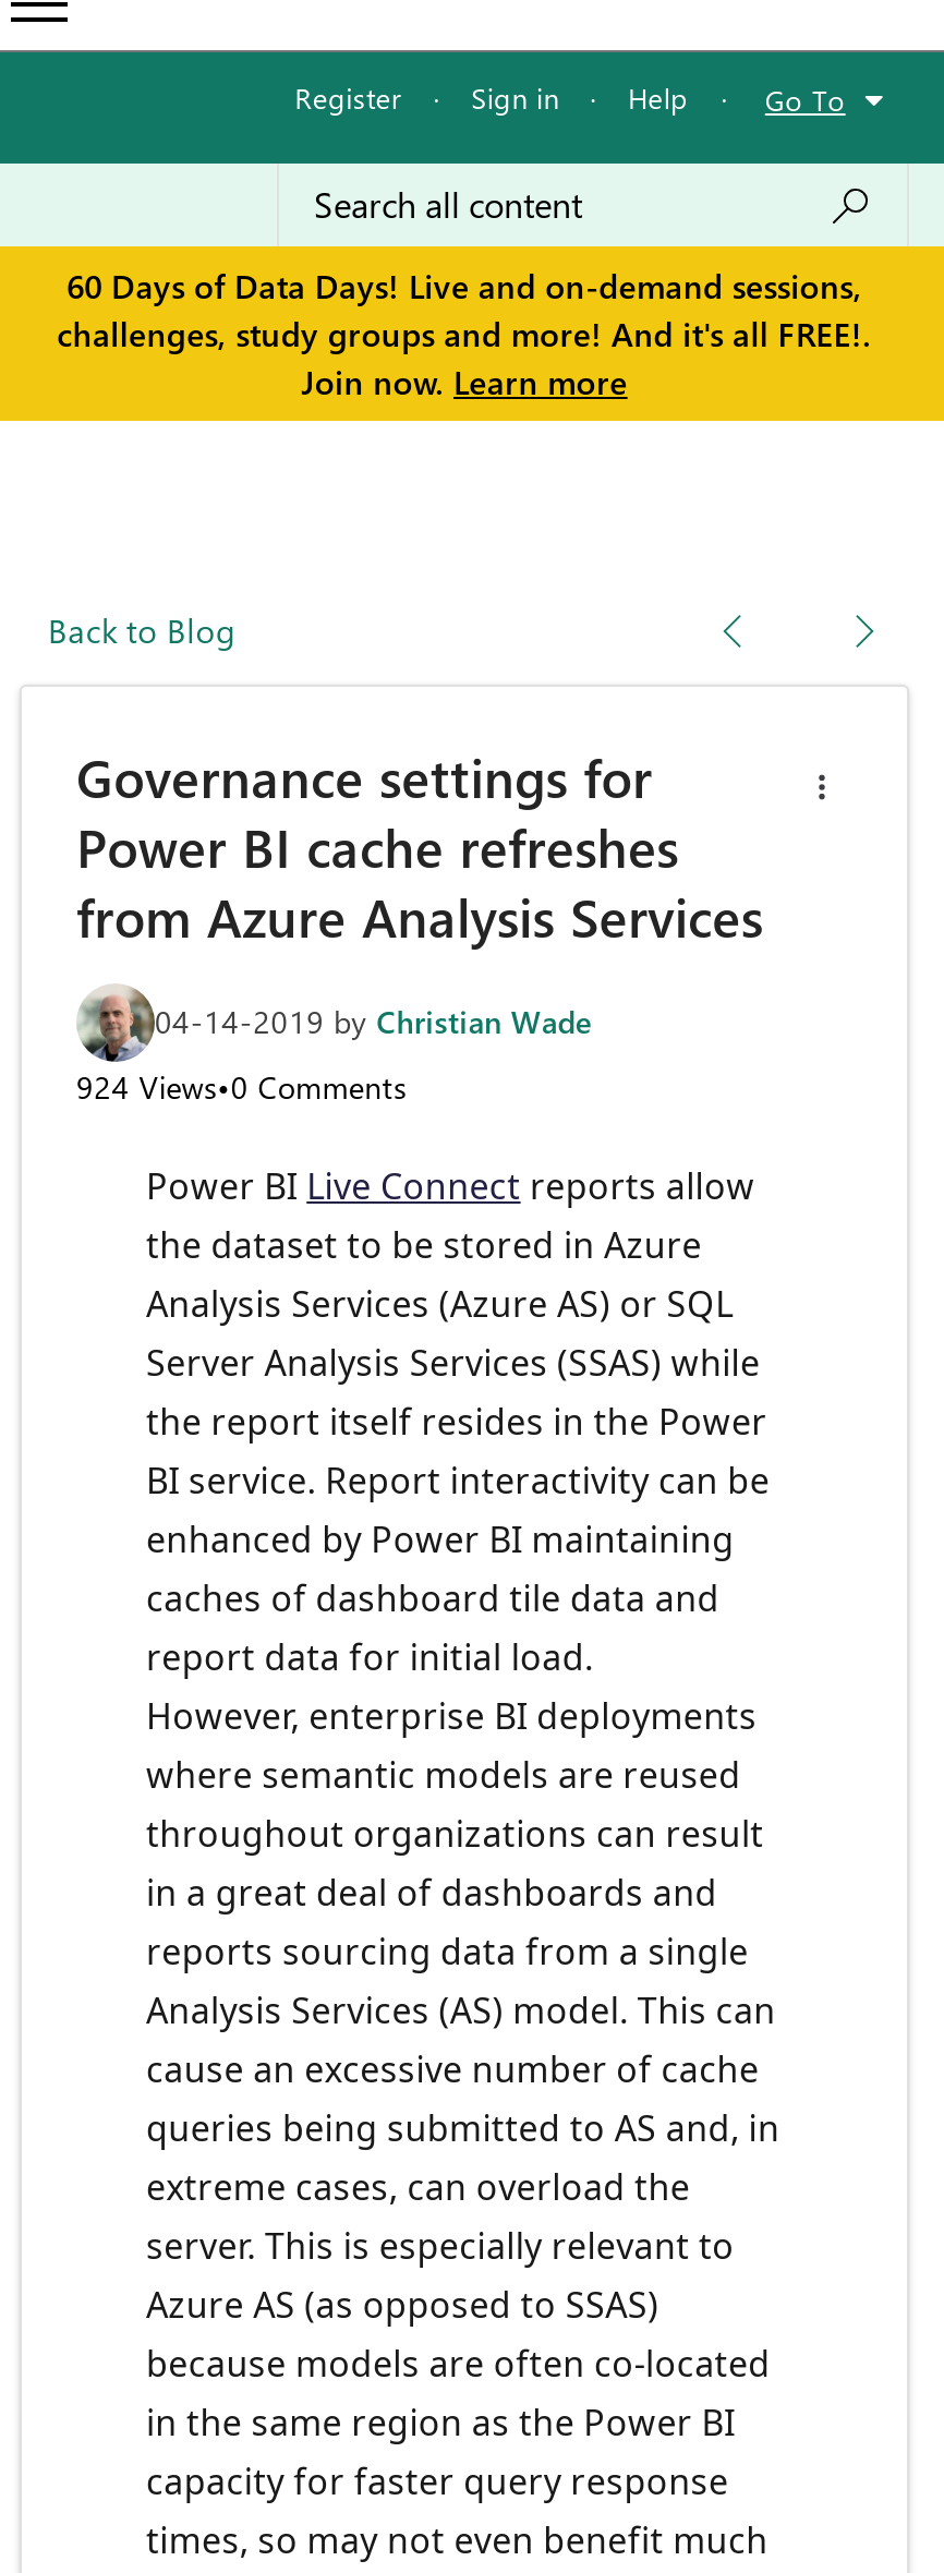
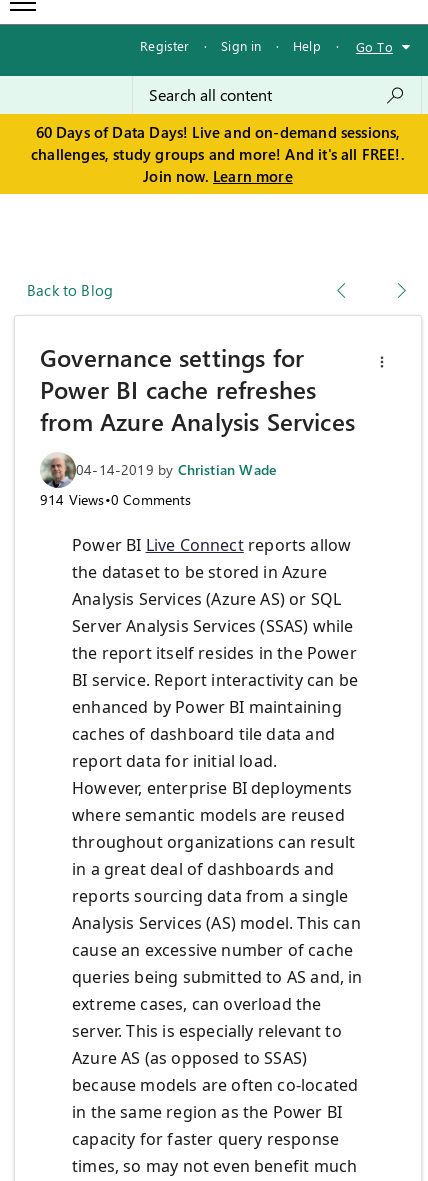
- 924 Views•0 Comments
+ 914 Views•0 Comments
